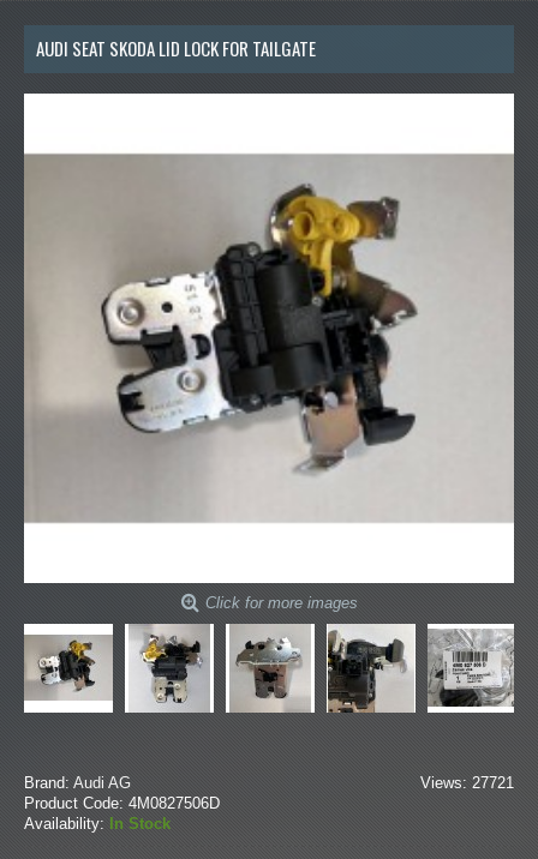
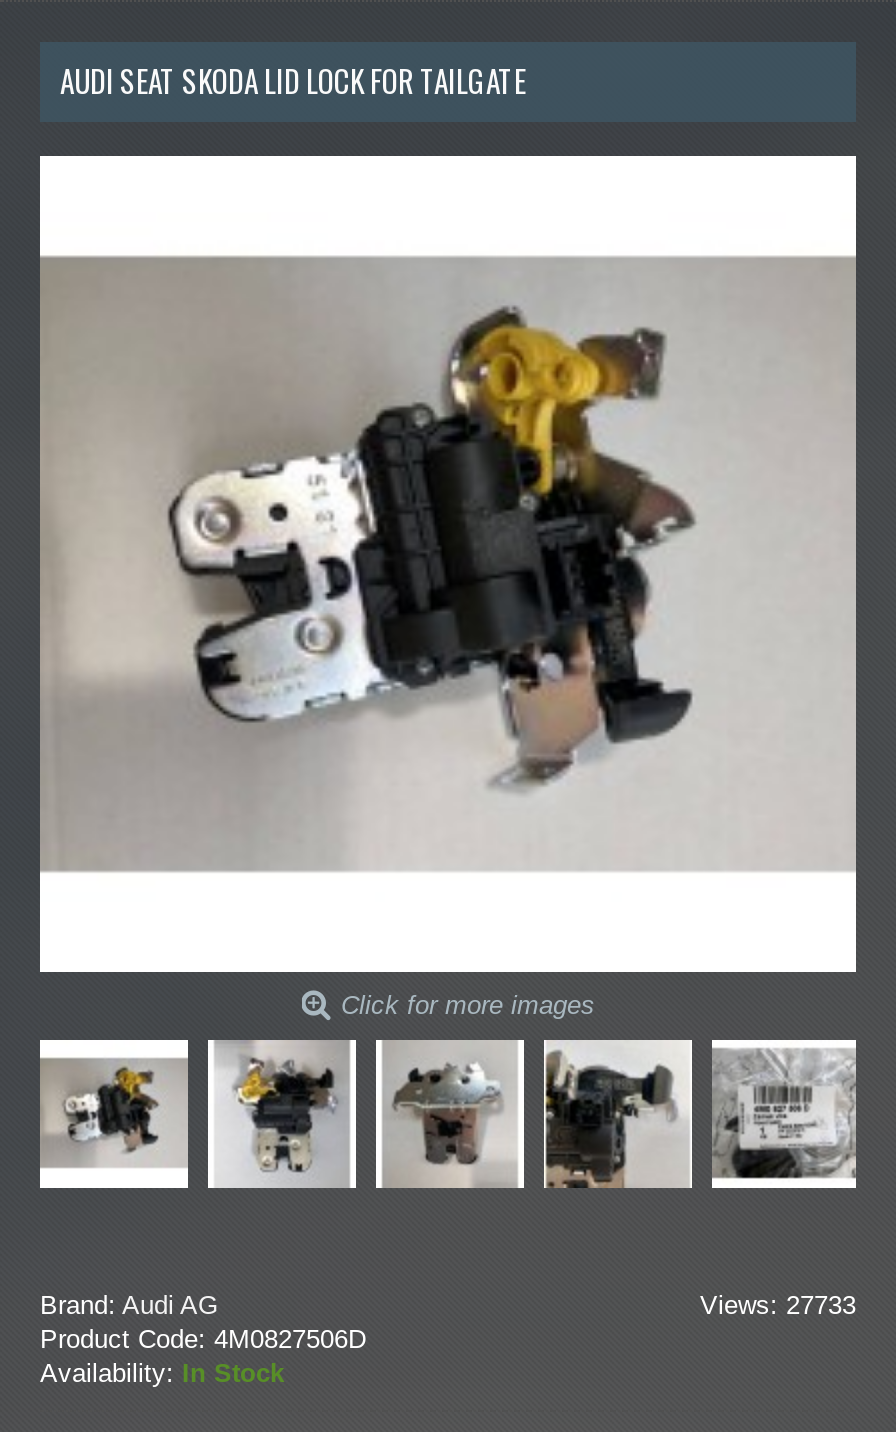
- Views: 27721
+ Views: 27733
